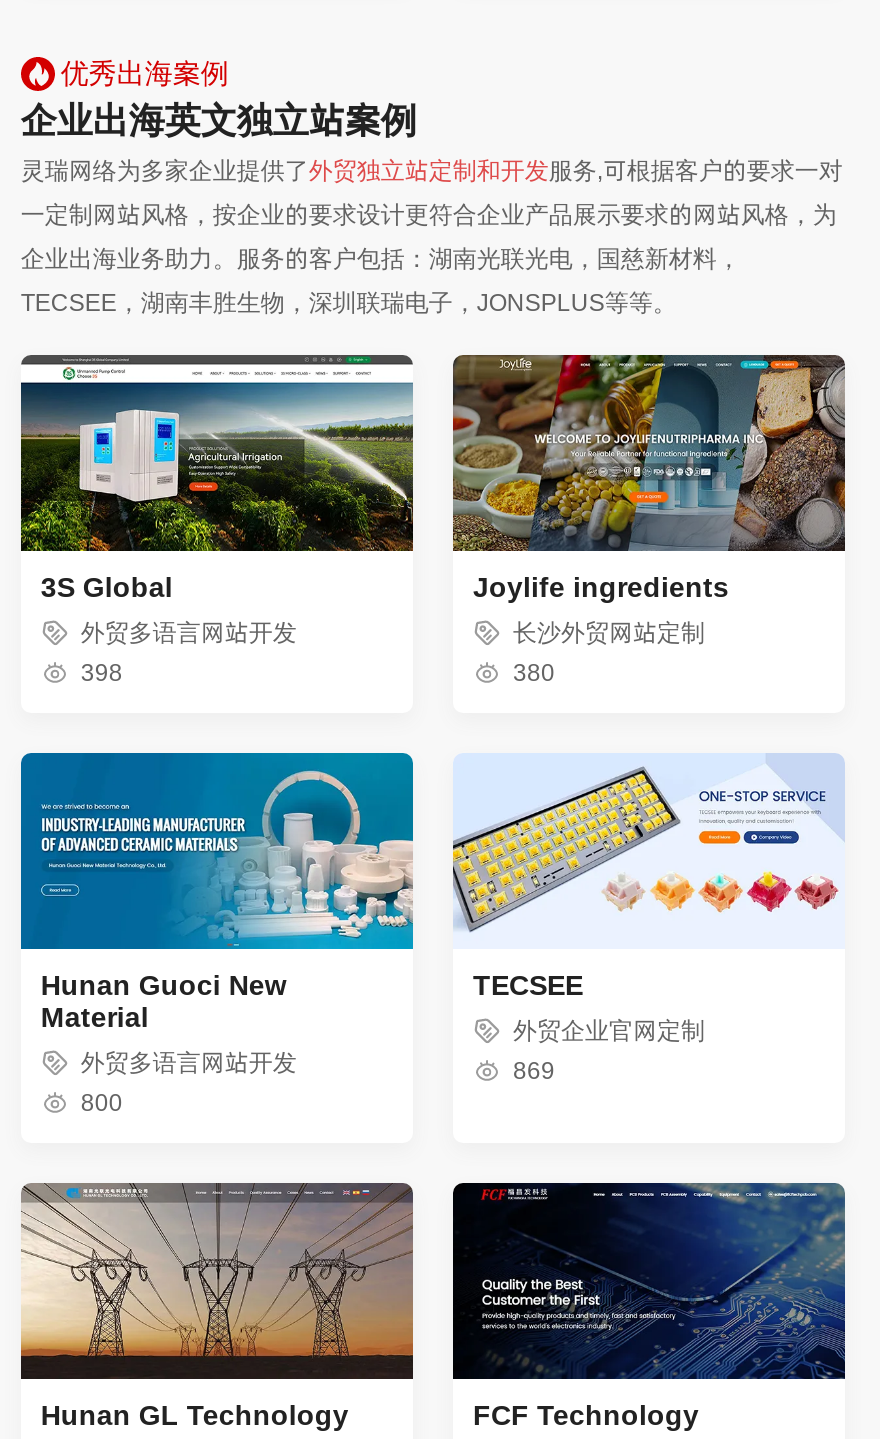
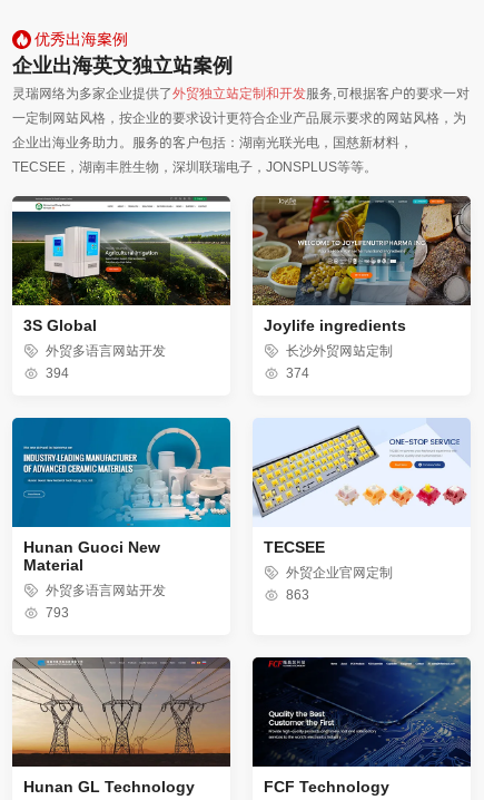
- 398
+ 394

- 380
+ 374

- 869
+ 863

- 800
+ 793
